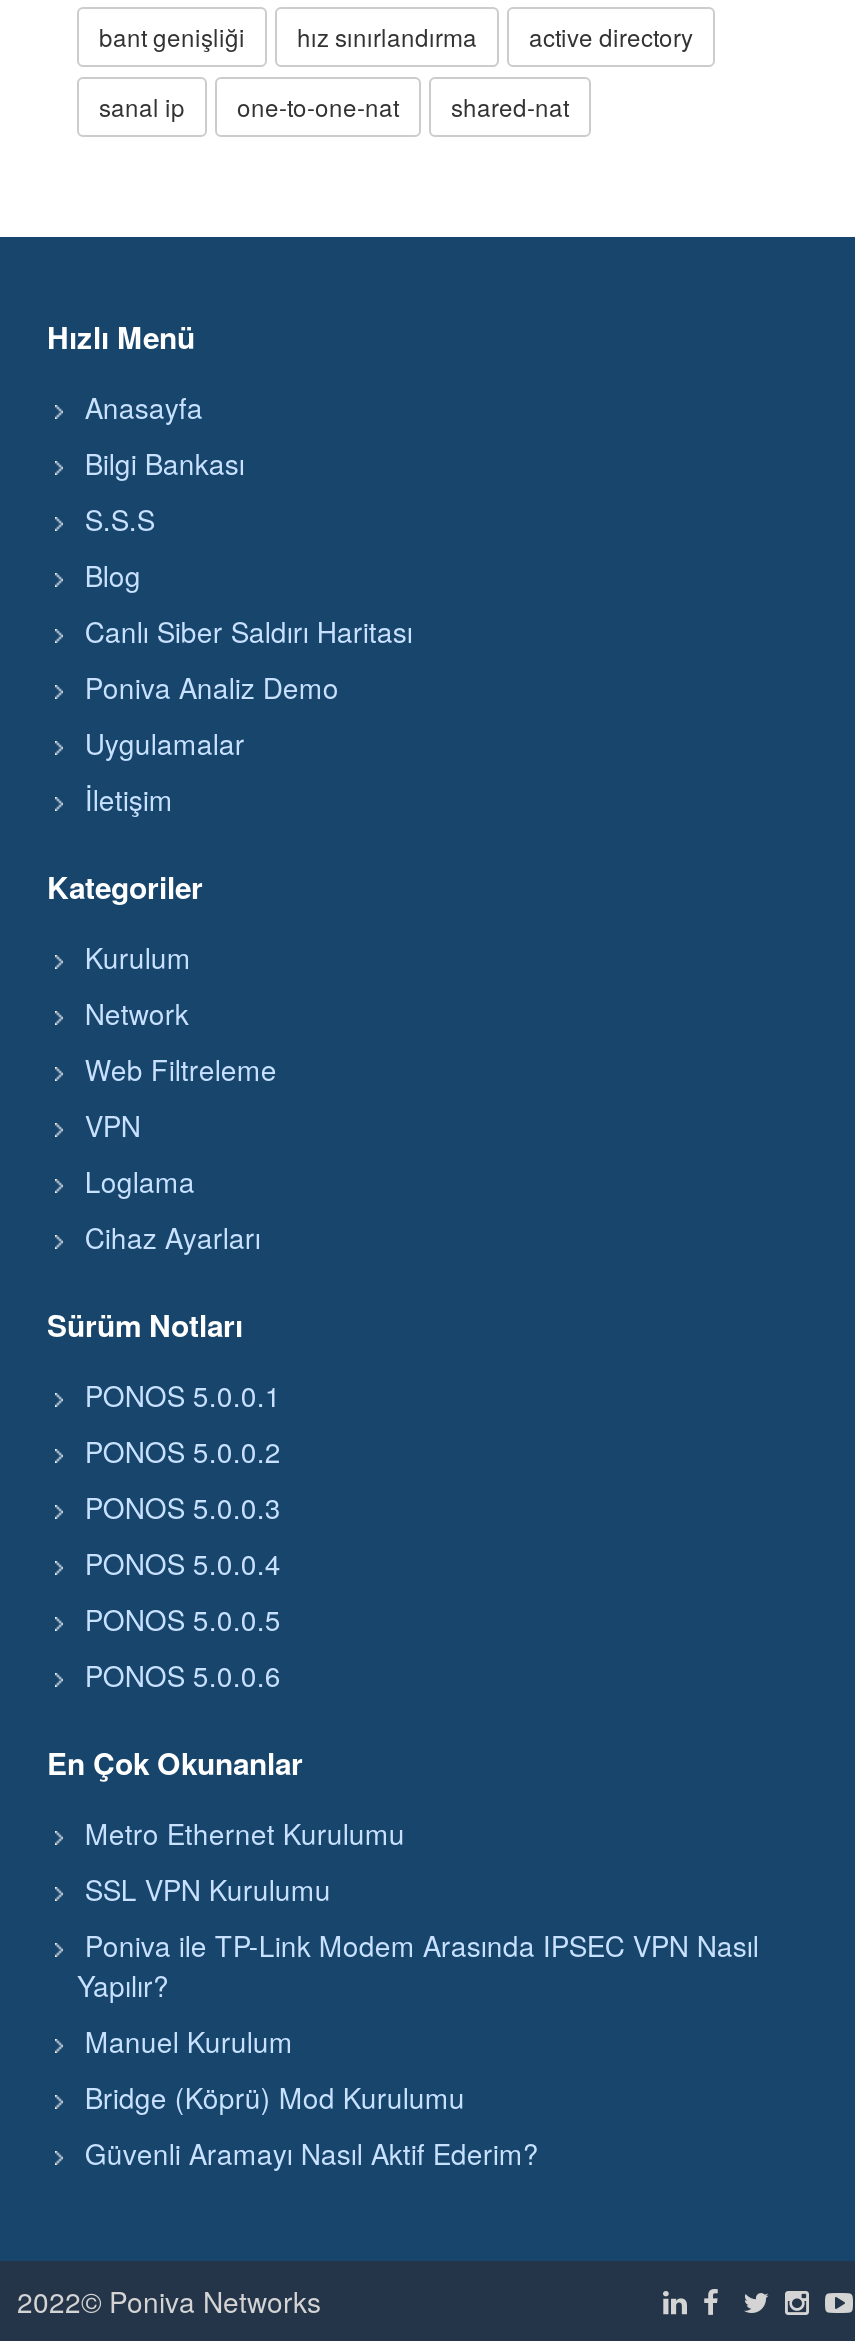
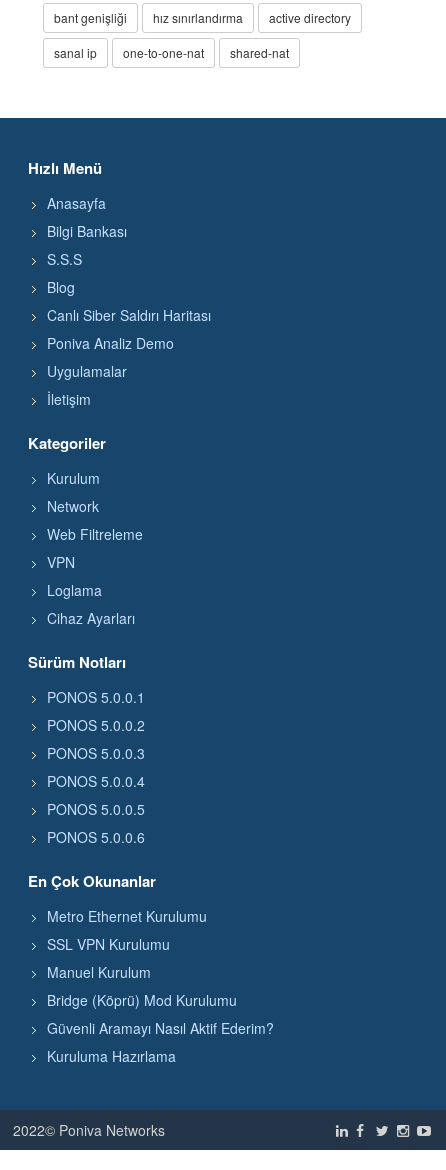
- Poniva ile TP-Link Modem Arasında IPSEC VPN Nasıl
- Yapılır?

moved up: Manuel Kurulum | Bridge (Köprü) Mod Kurulumu | Güvenli Aramayı Nasıl Aktif Ederim?

+ Kuruluma Hazırlama
